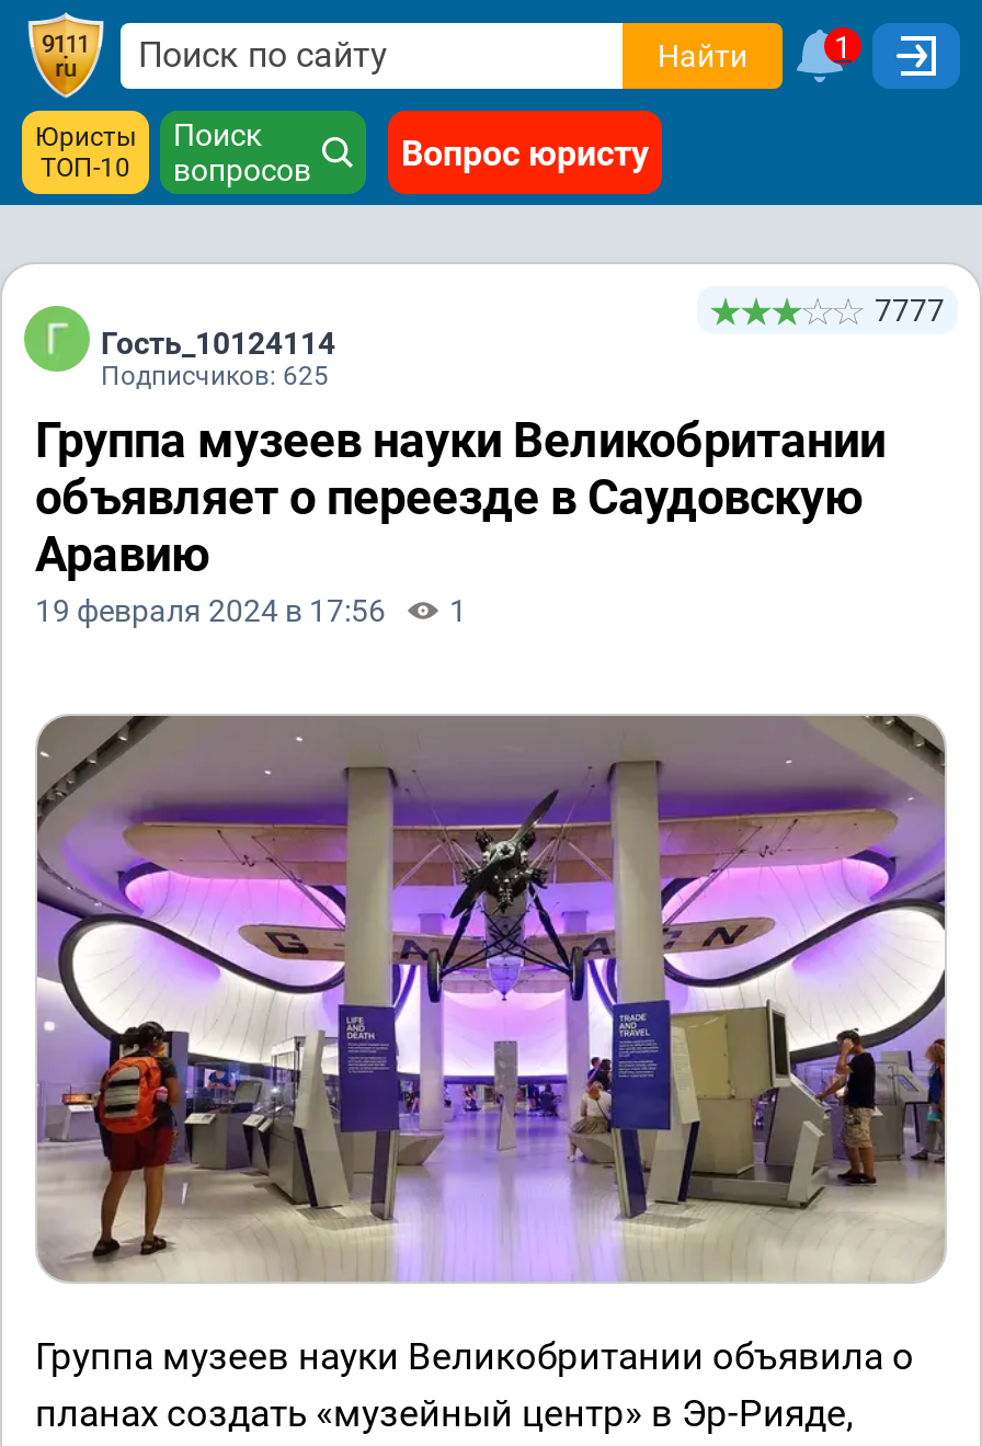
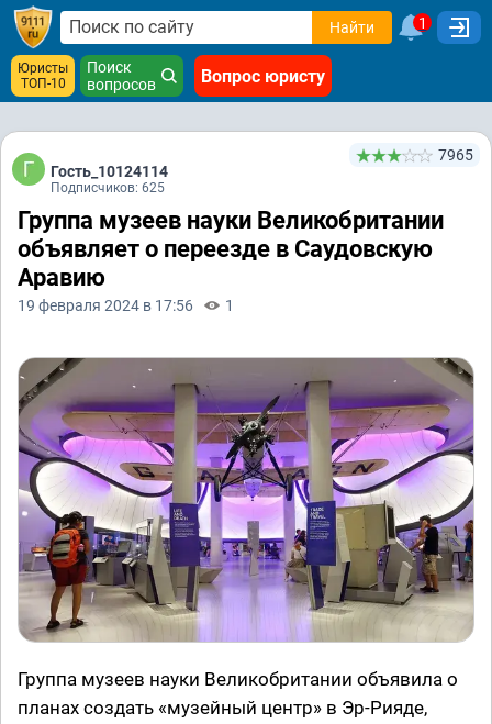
- 7777
+ 7965
